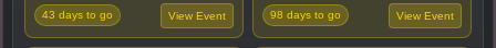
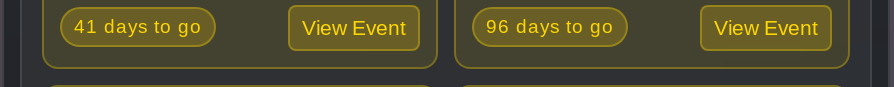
- 43 days to go
+ 41 days to go

- 98 days to go
+ 96 days to go
